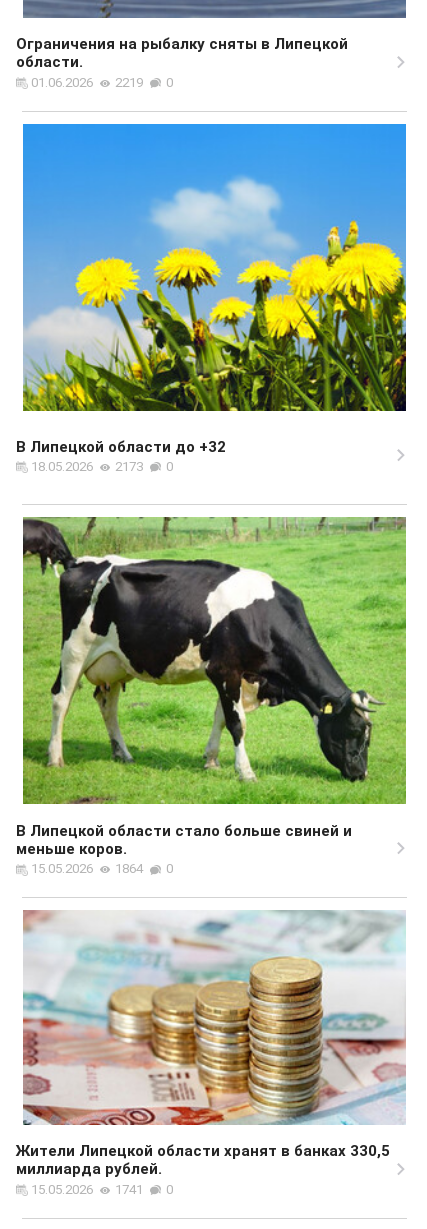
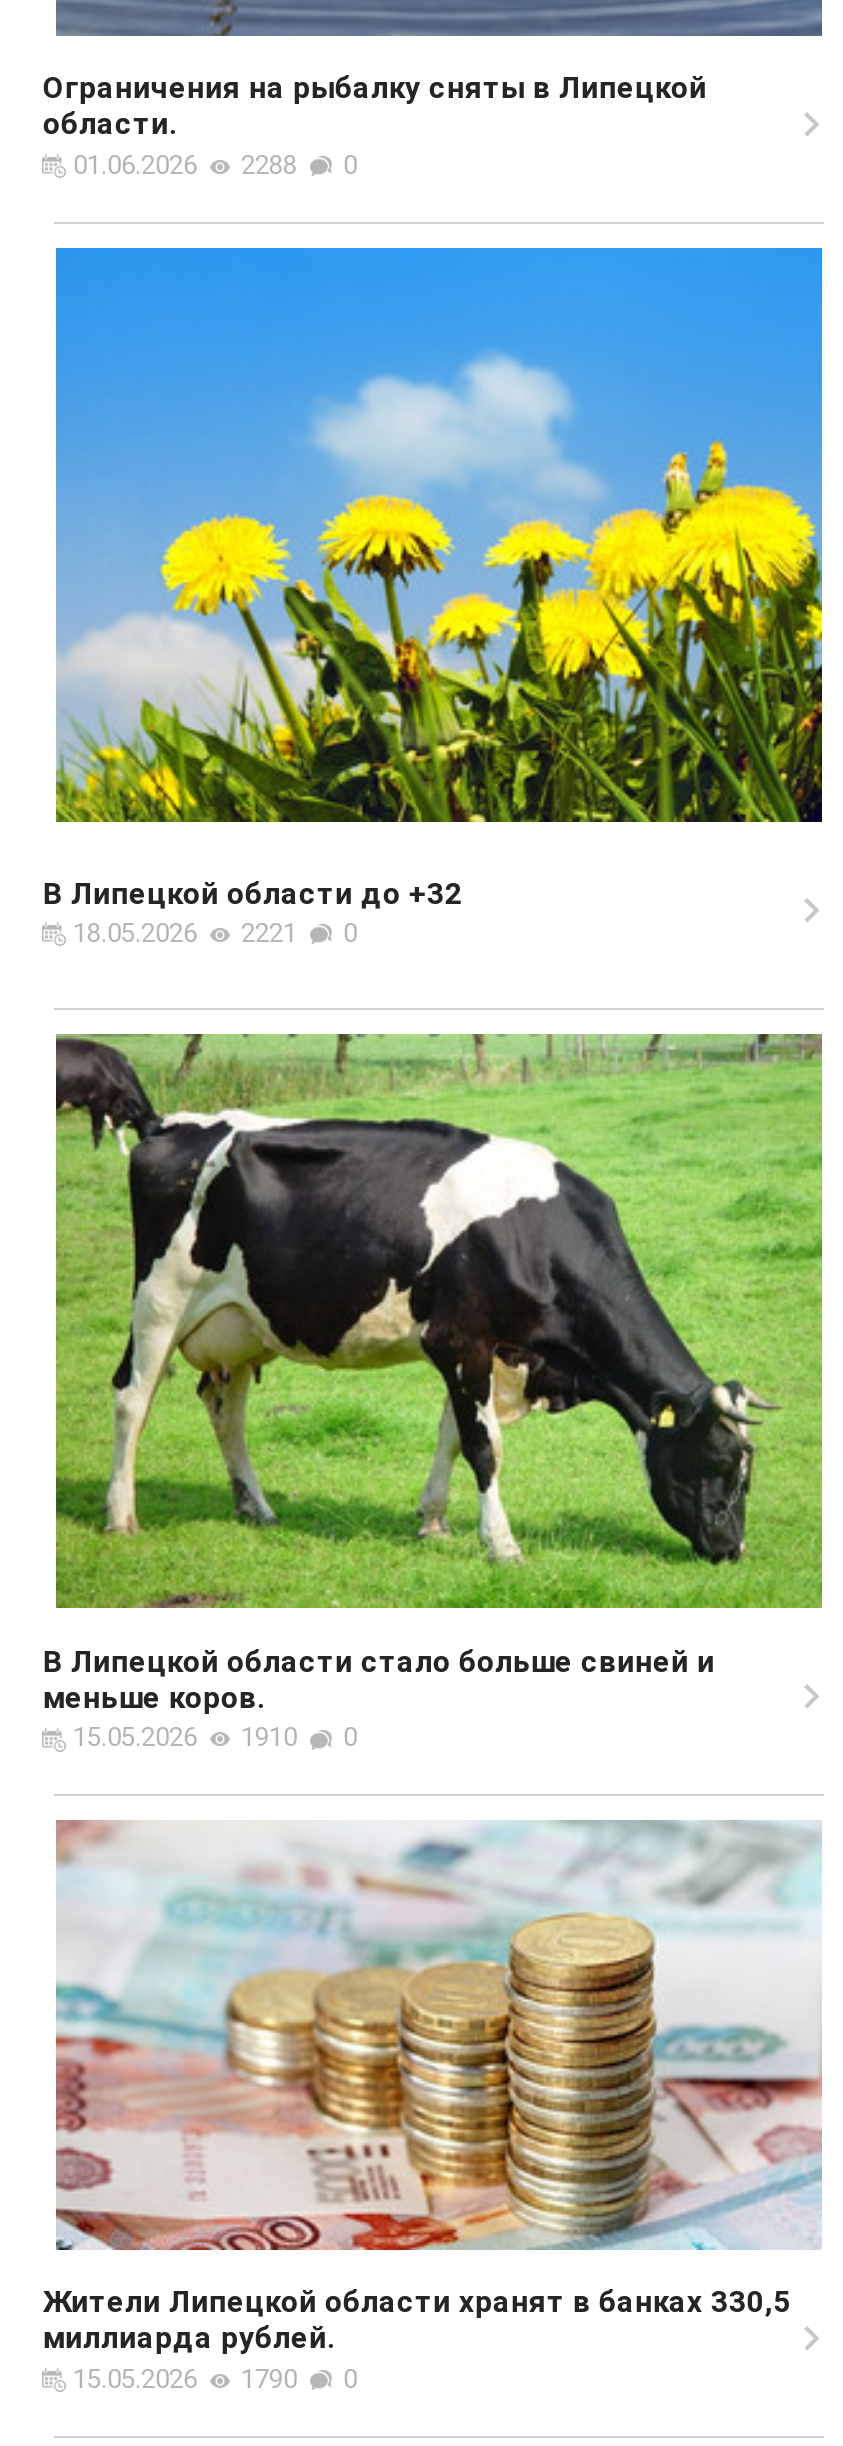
- 01.06.2026 2219 0
+ 01.06.2026 2288 0

- 18.05.2026 2173 0
+ 18.05.2026 2221 0

- 15.05.2026 1864 0
+ 15.05.2026 1910 0

- 15.05.2026 1741 0
+ 15.05.2026 1790 0
